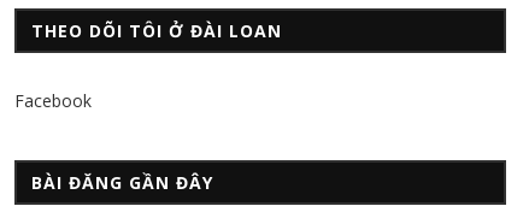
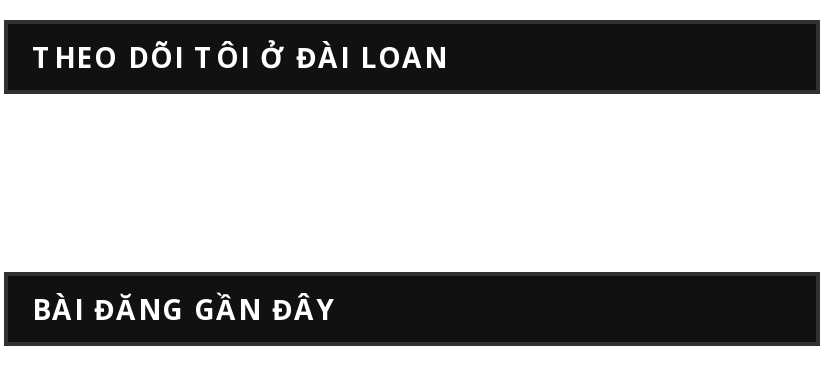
- Facebook
